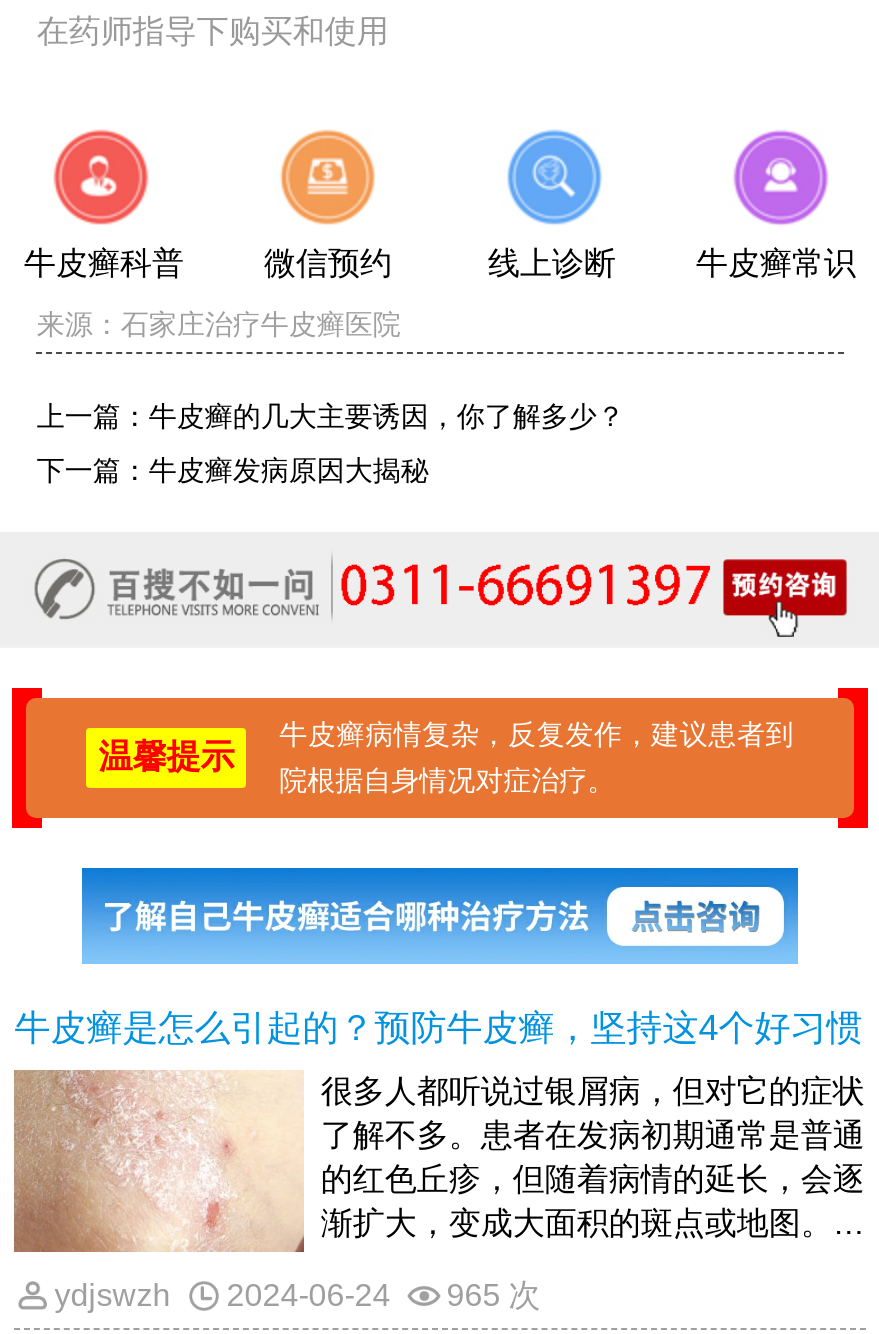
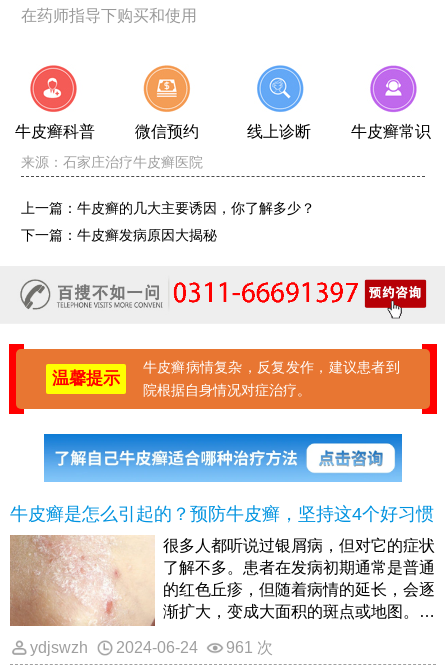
- 965 次
+ 961 次
